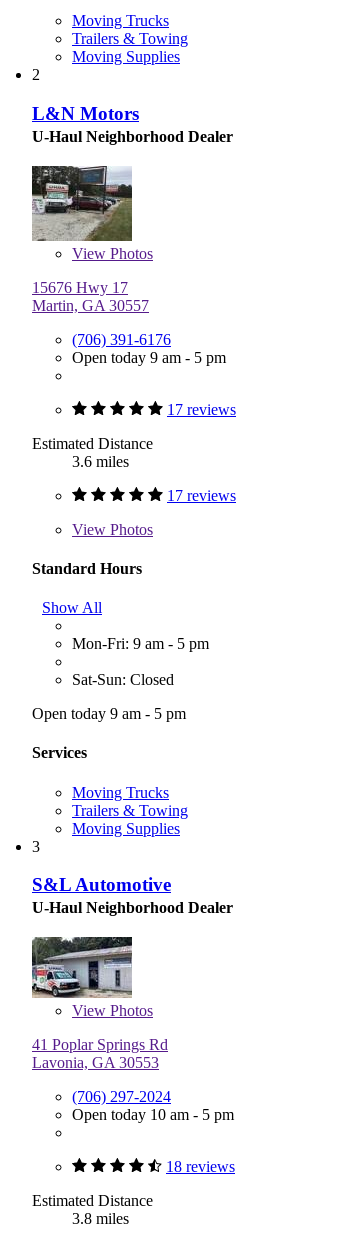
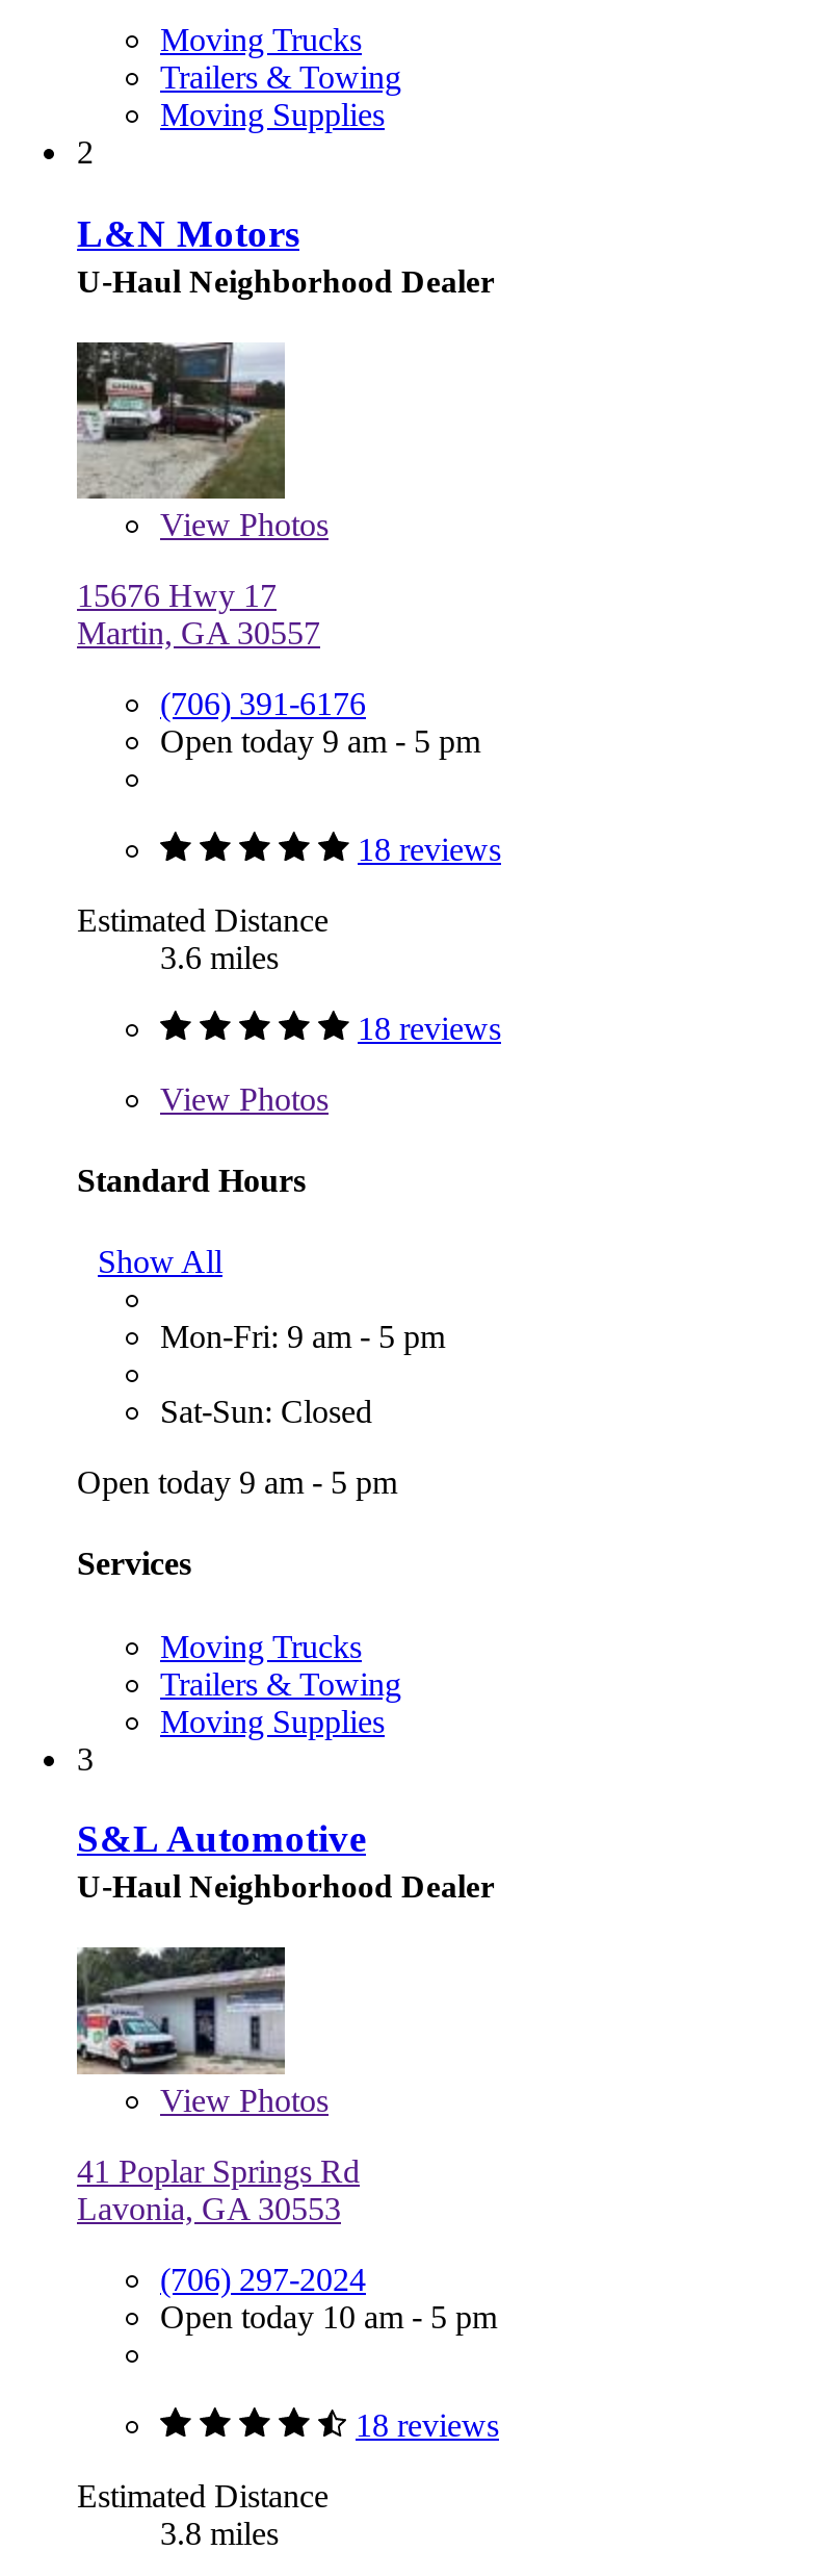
- 17 reviews
+ 18 reviews

- 17 reviews
+ 18 reviews
